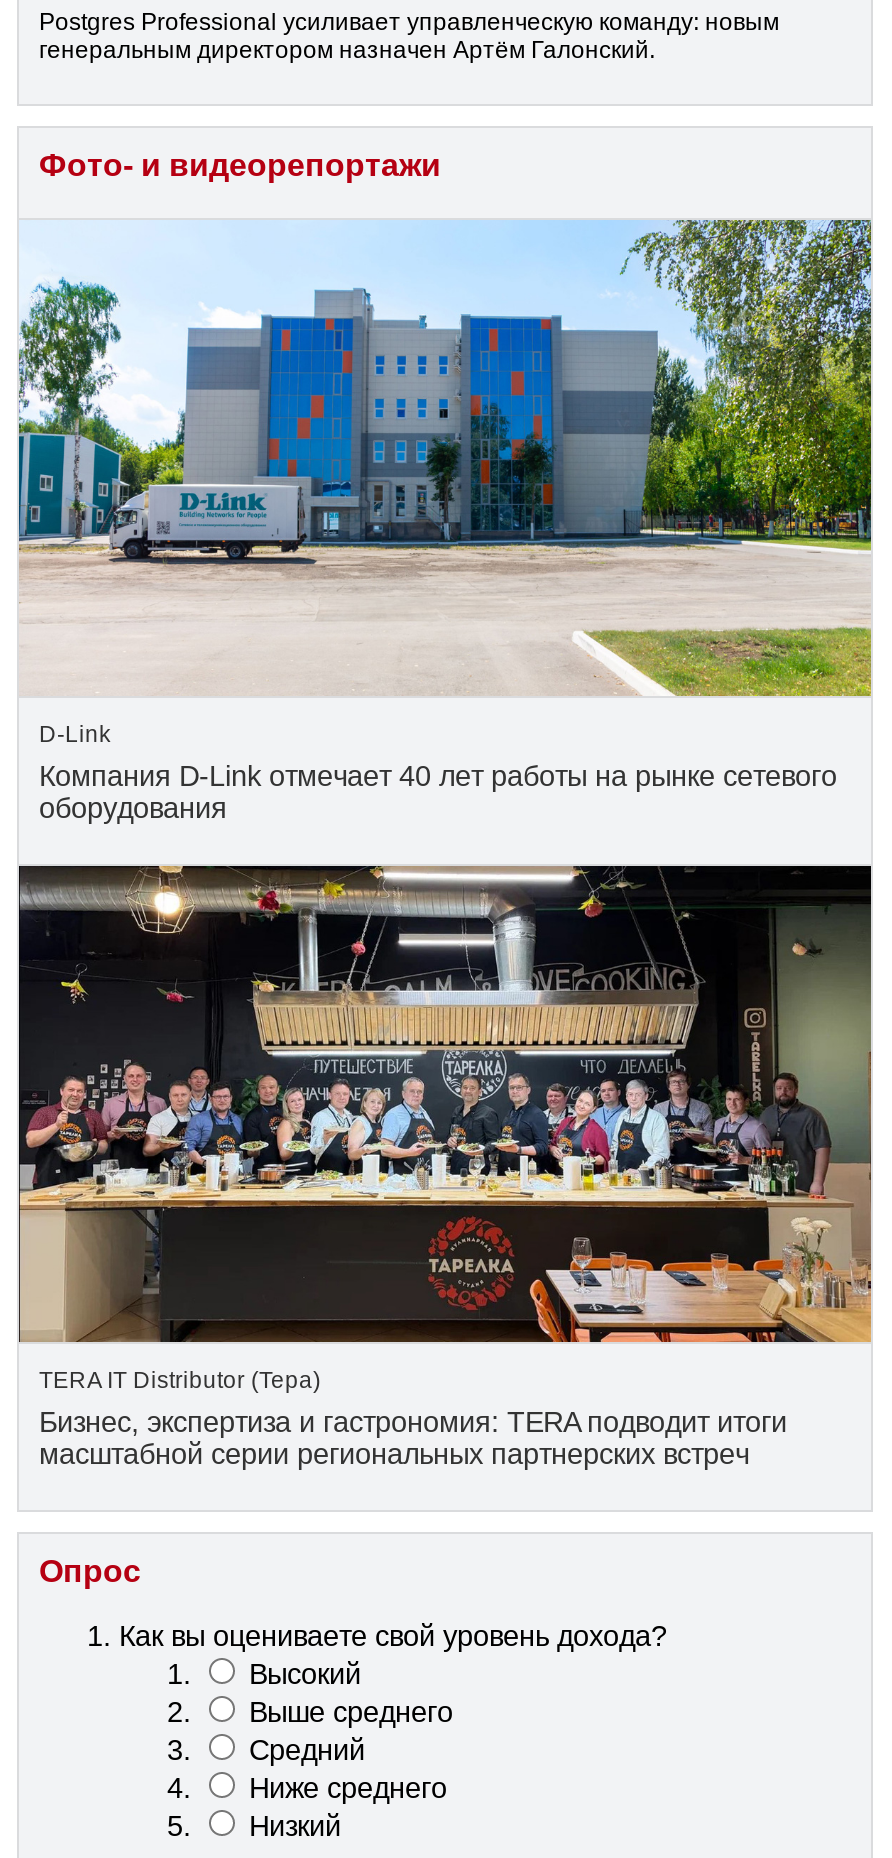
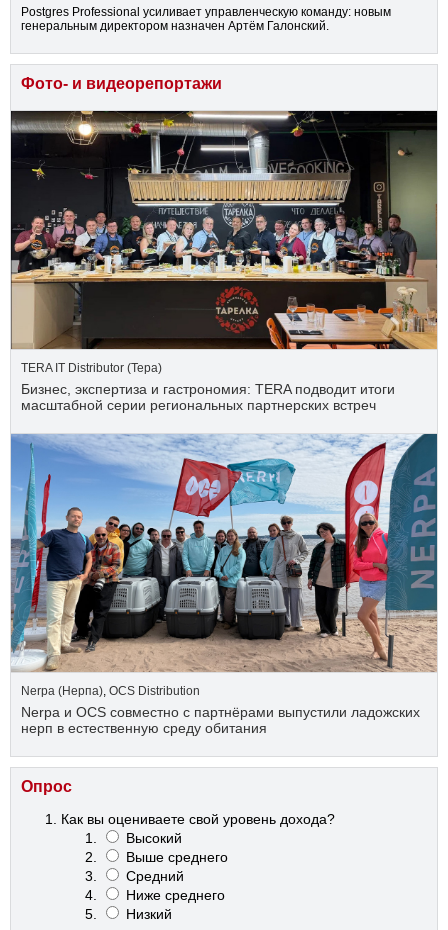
- [image]
- D-Link
- Компания D-Link отмечает 40 лет работы на рынке сетевого
- оборудования

moved up: [image] | TERA IT Distributor (Тера) | Бизнес, экспертиза и гастрономия: TERA подводит итоги | масштабной серии региональных партнерских встреч

+ [image]
+ Nerpa (Нерпа), OCS Distribution
+ Nerpa и OCS совместно с партнёрами выпустили ладожских
+ нерп в естественную среду обитания
